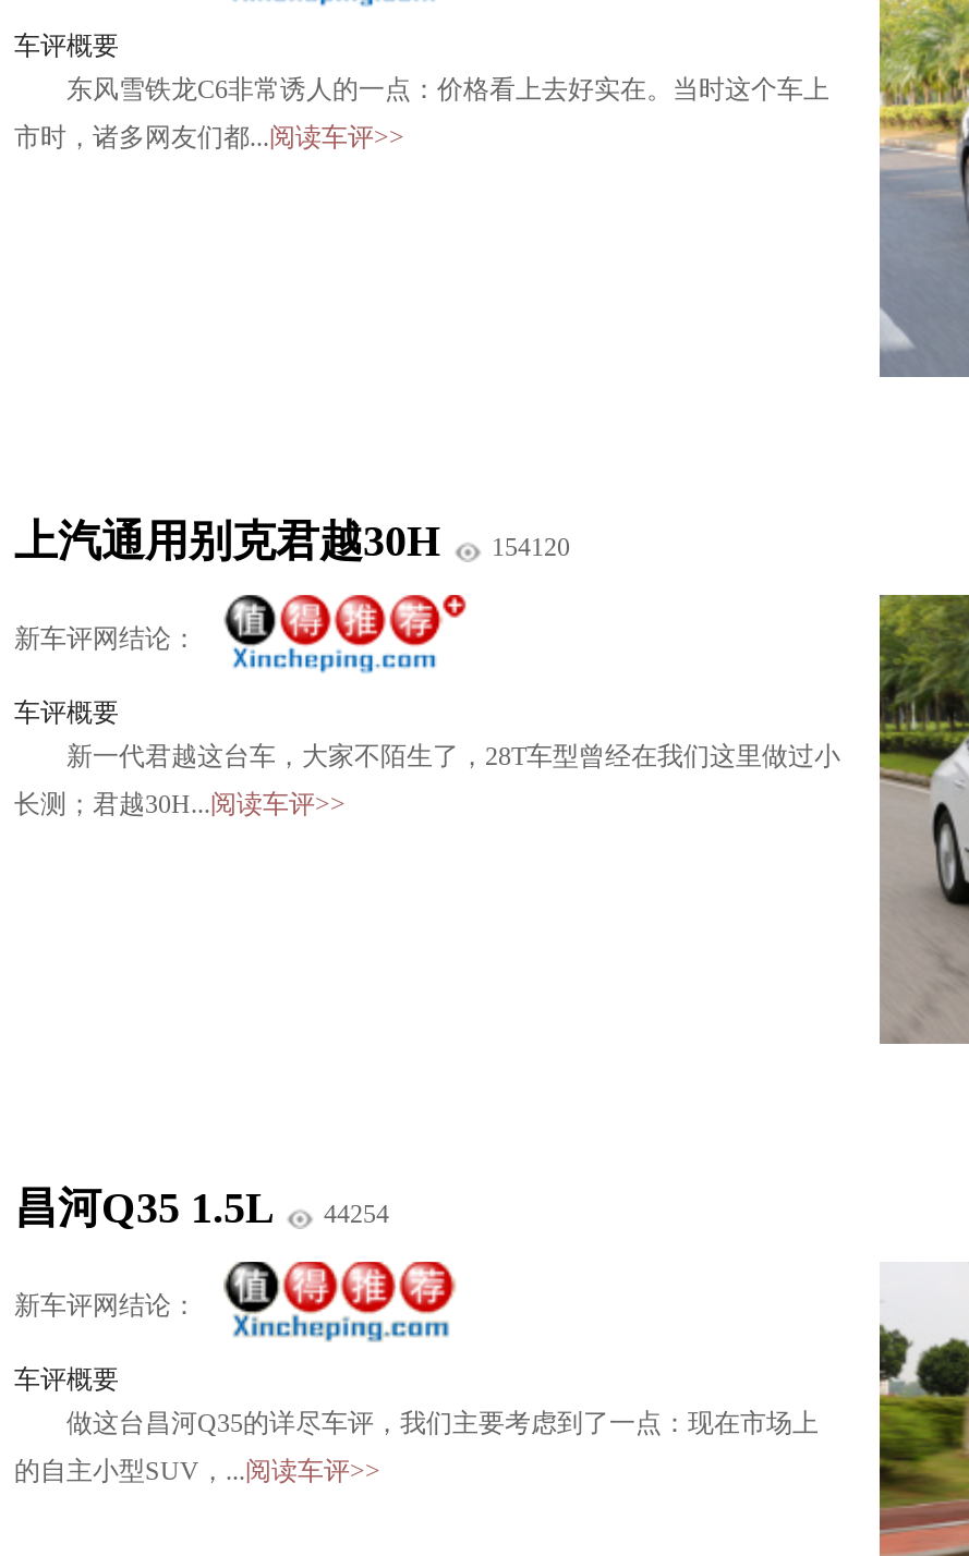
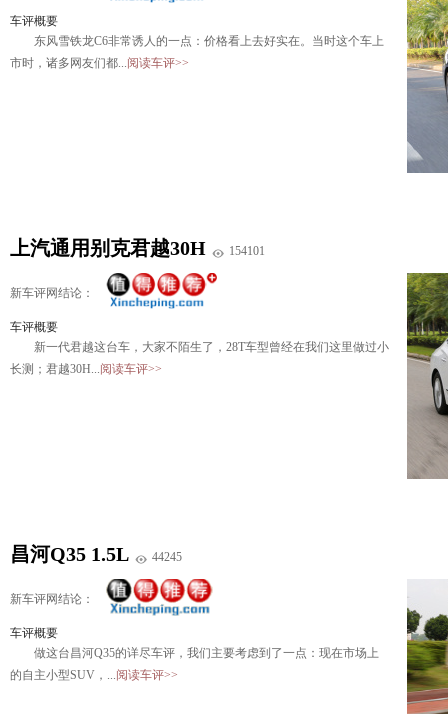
- 上汽通用别克君越30H 154120
+ 上汽通用别克君越30H 154101

- 昌河Q35 1.5L 44254
+ 昌河Q35 1.5L 44245
